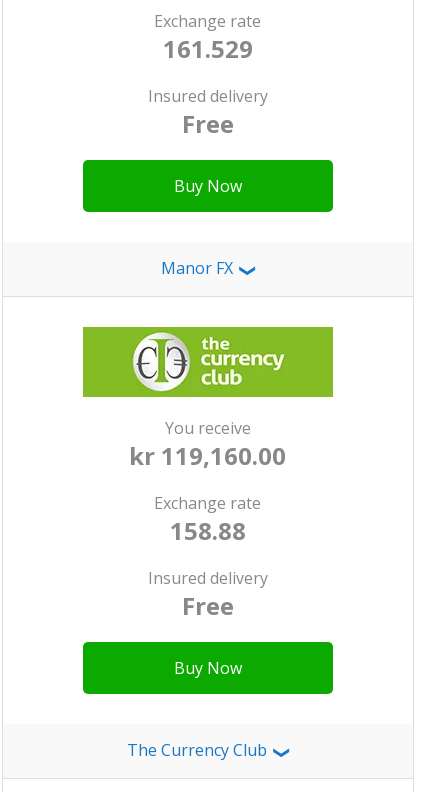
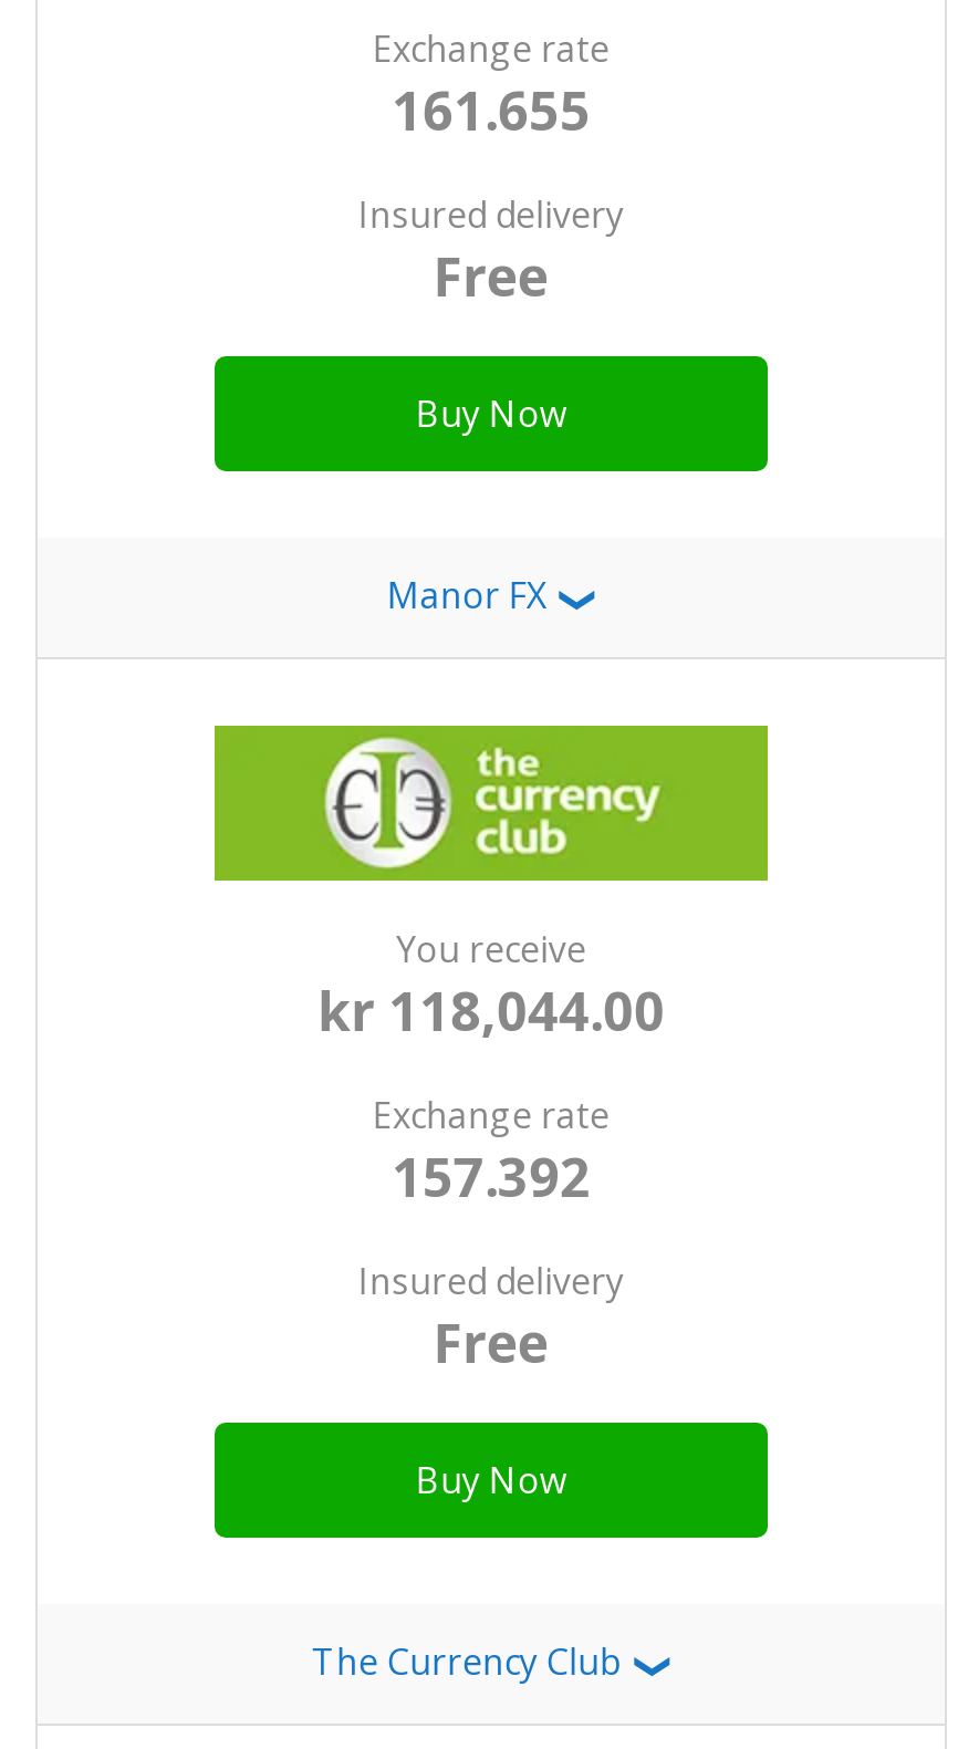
- 161.529
+ 161.655

- kr 119,160.00
+ kr 118,044.00

- 158.88
+ 157.392
